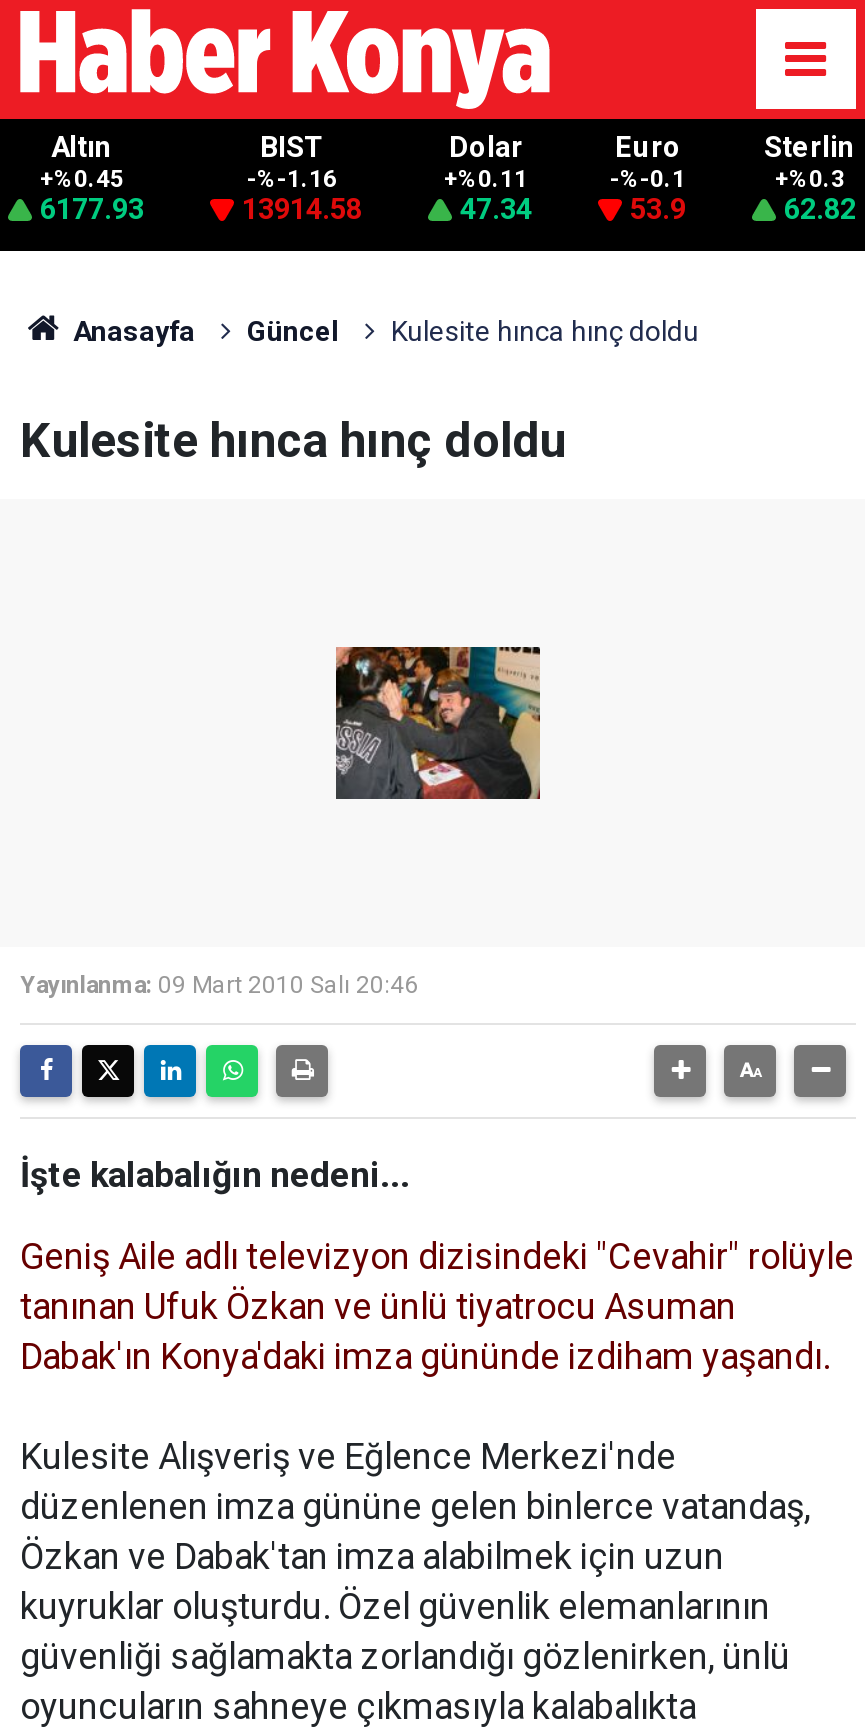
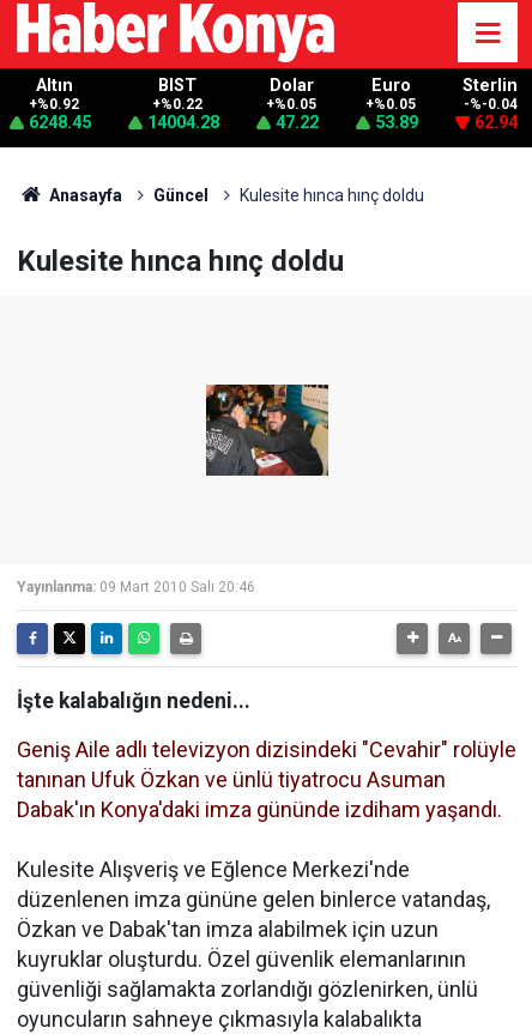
- +%0.45
+ +%0.92

- -%-1.16
+ +%0.22

- +%0.11
+ +%0.05

- -%-0.1
+ +%0.05

- +%0.3
+ -%-0.04

- 6177.93
+ 6248.45

- 13914.58
+ 14004.28

- 47.34
+ 47.22

- 53.9
+ 53.89

- 62.82
+ 62.94
